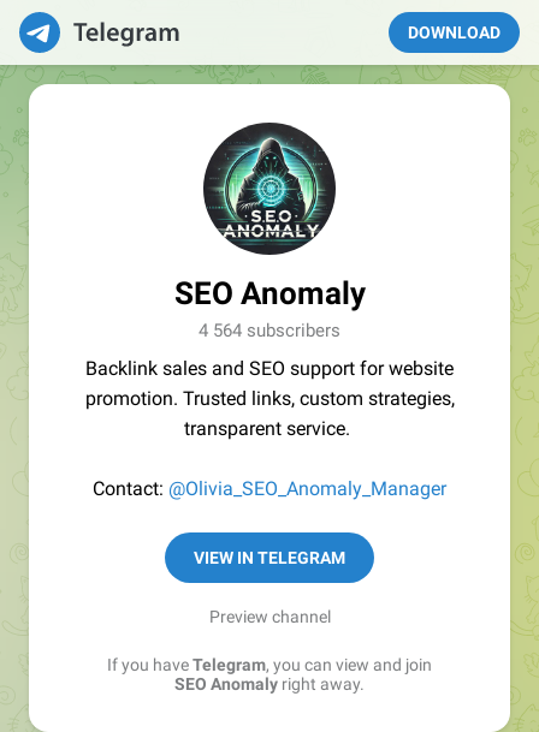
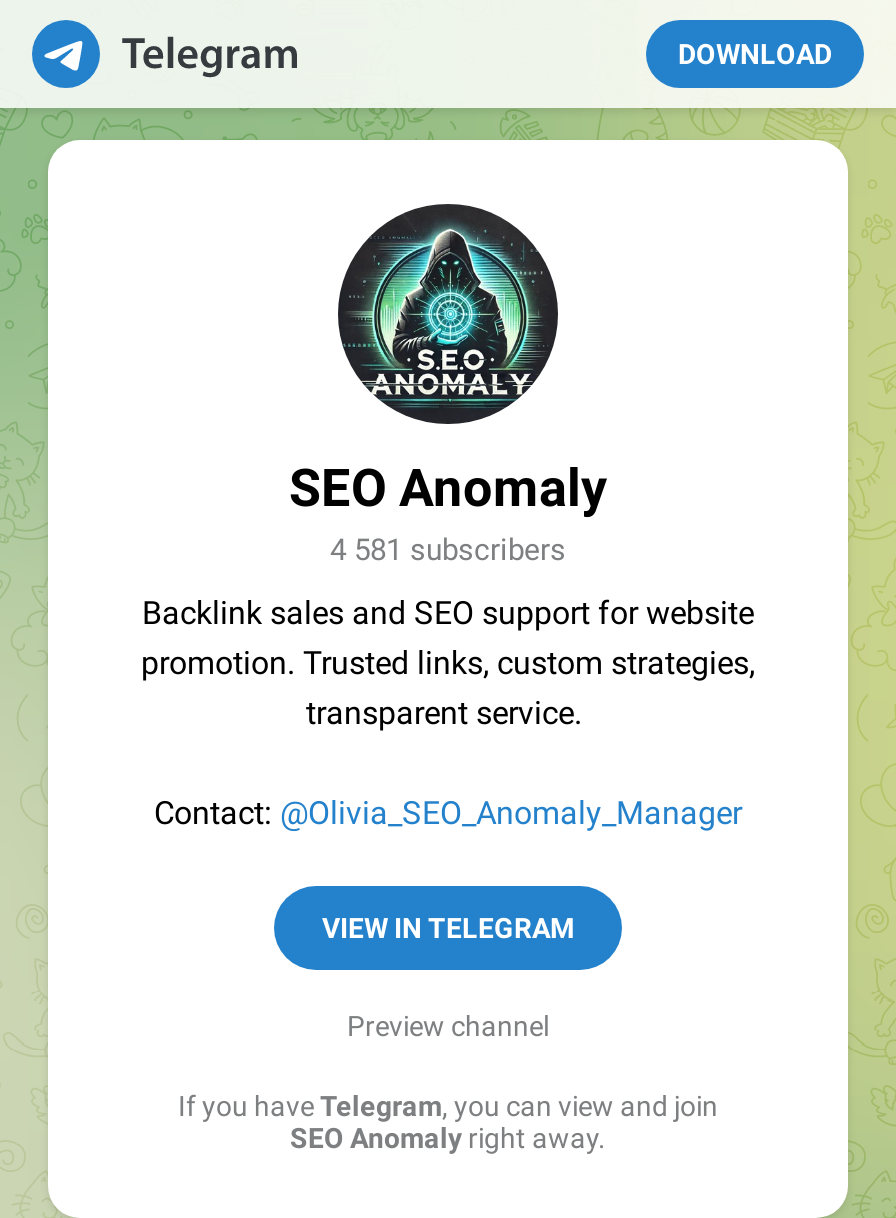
- 4 564 subscribers
+ 4 581 subscribers
